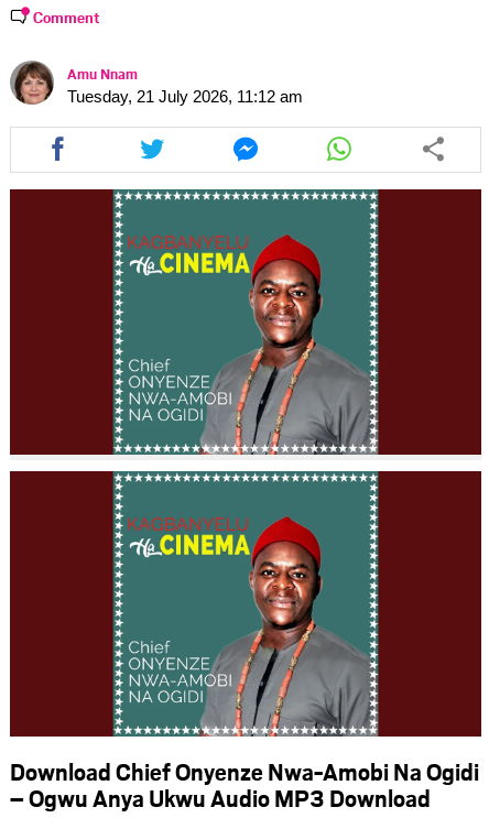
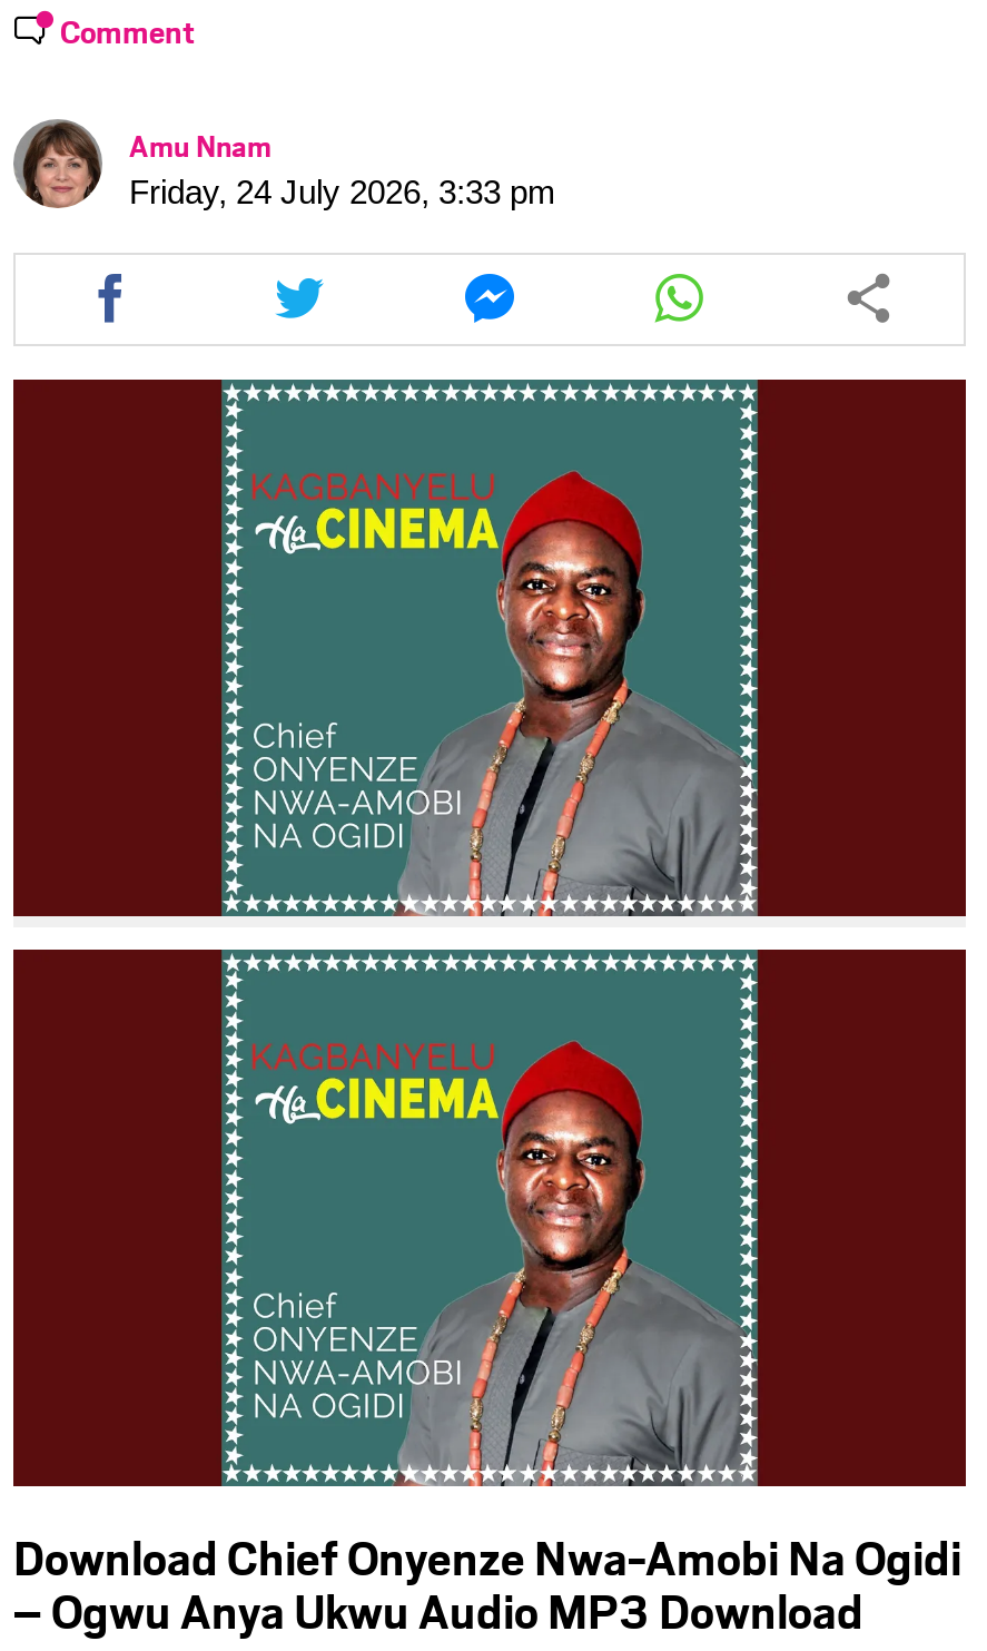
- Tuesday, 21 July 2026, 11:12 am
+ Friday, 24 July 2026, 3:33 pm
